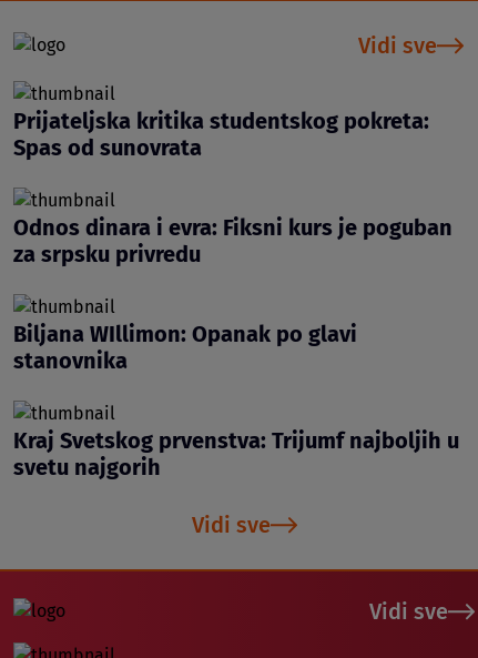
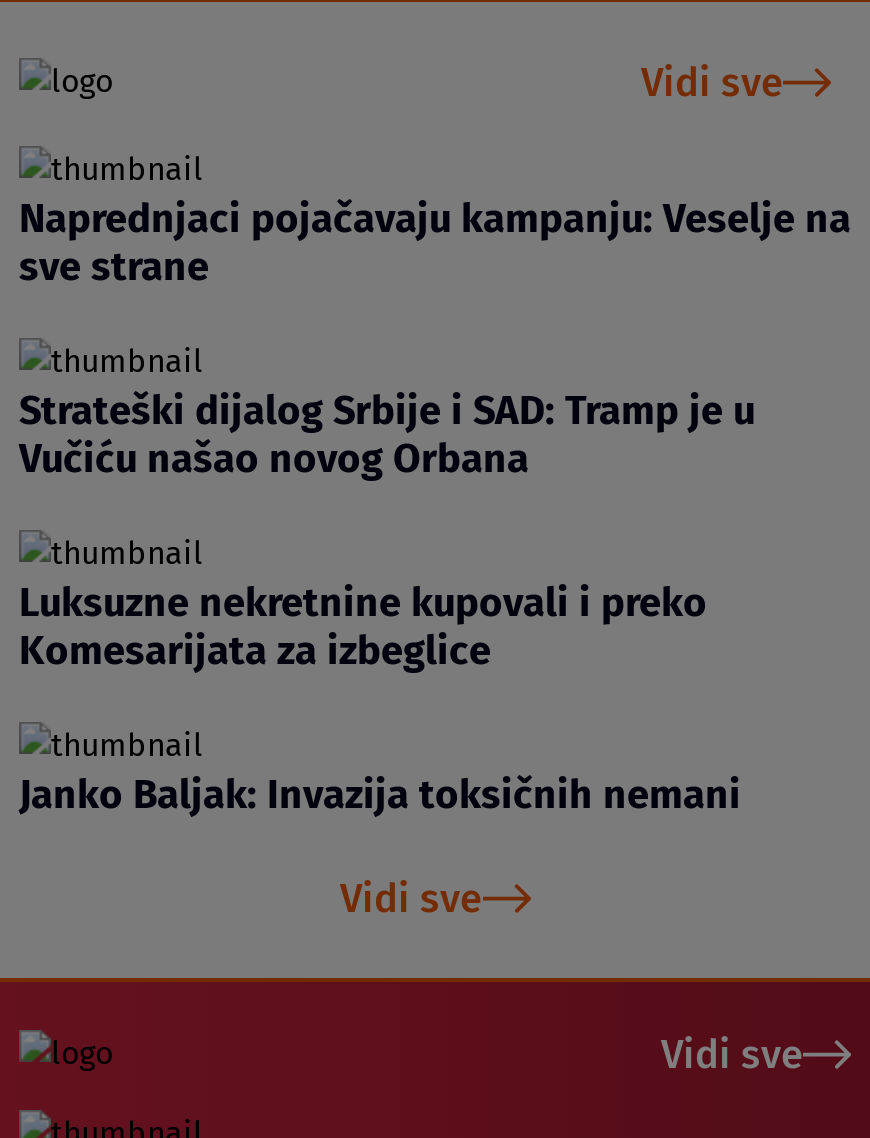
- Prijateljska kritika studentskog pokreta:
- Spas od sunovrata
+ Naprednjaci pojačavaju kampanju: Veselje na
+ sve strane

- Odnos dinara i evra: Fiksni kurs je poguban
- za srpsku privredu
+ Strateški dijalog Srbije i SAD: Tramp je u
+ Vučiću našao novog Orbana

- Biljana WIllimon: Opanak po glavi
- stanovnika
+ Luksuzne nekretnine kupovali i preko
+ Komesarijata za izbeglice

- Kraj Svetskog prvenstva: Trijumf najboljih u
- svetu najgorih
+ Janko Baljak: Invazija toksičnih nemani
